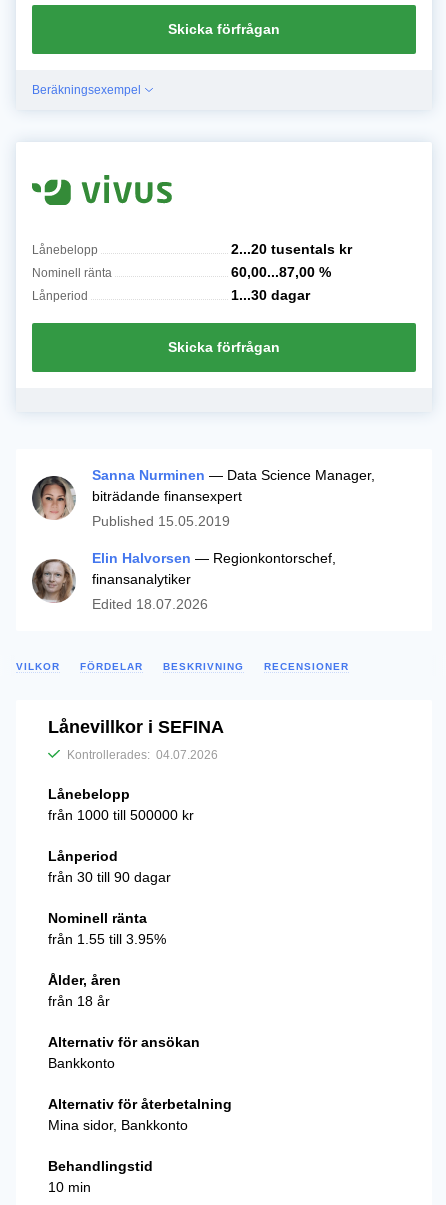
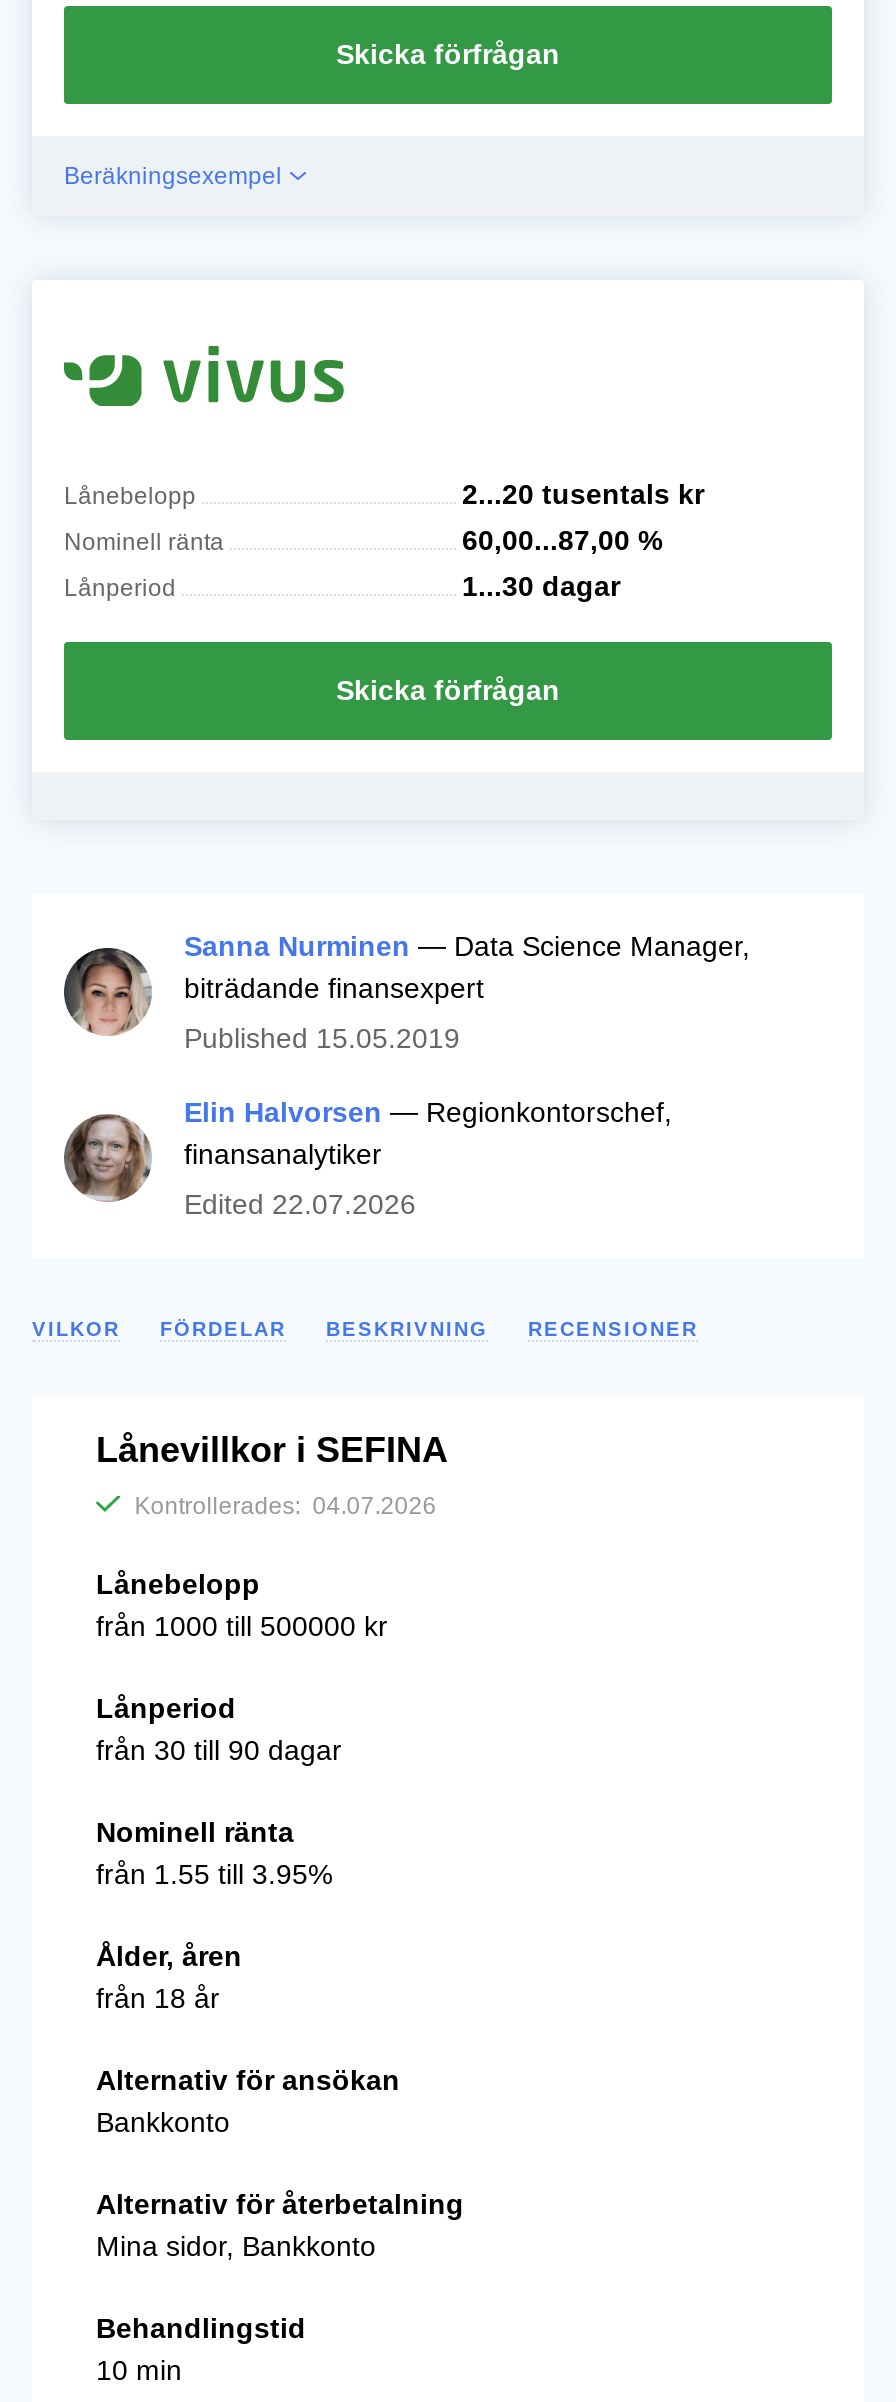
- Edited 18.07.2026
+ Edited 22.07.2026
